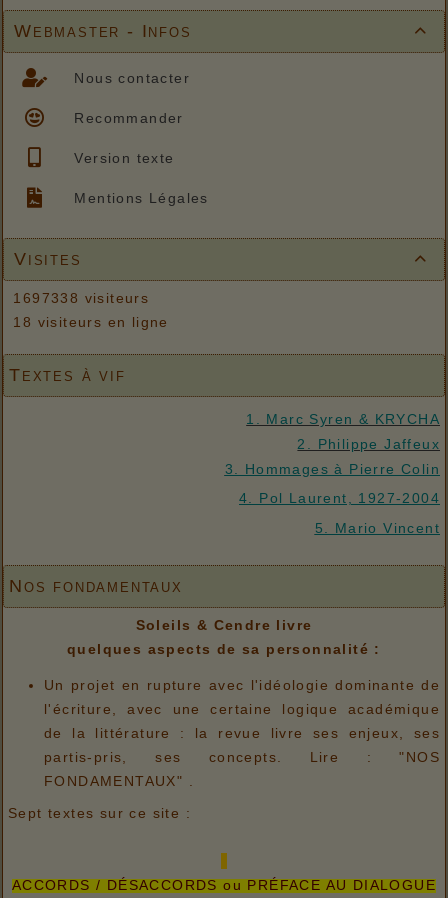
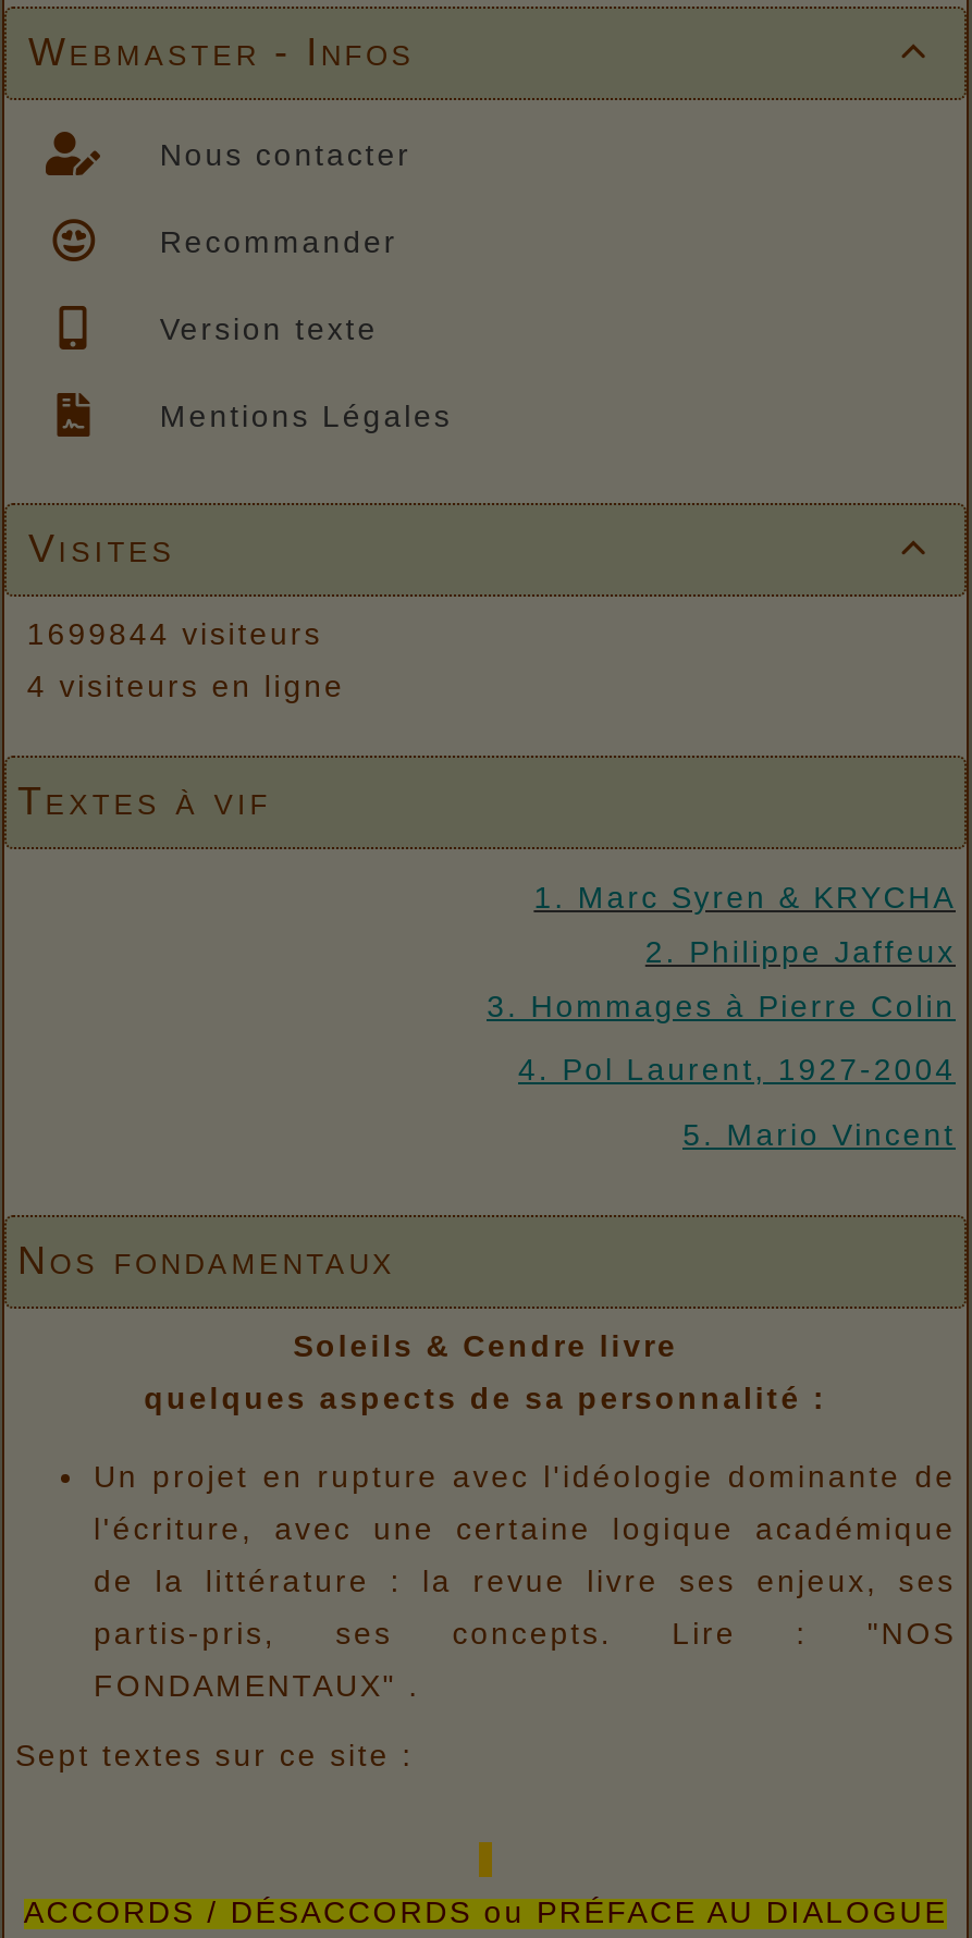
- 1697338 visiteurs
+ 1699844 visiteurs

- 18 visiteurs en ligne
+ 4 visiteurs en ligne
